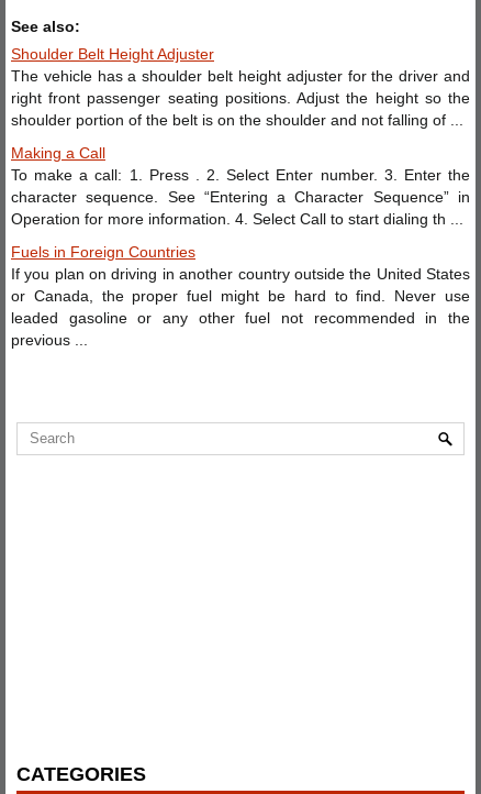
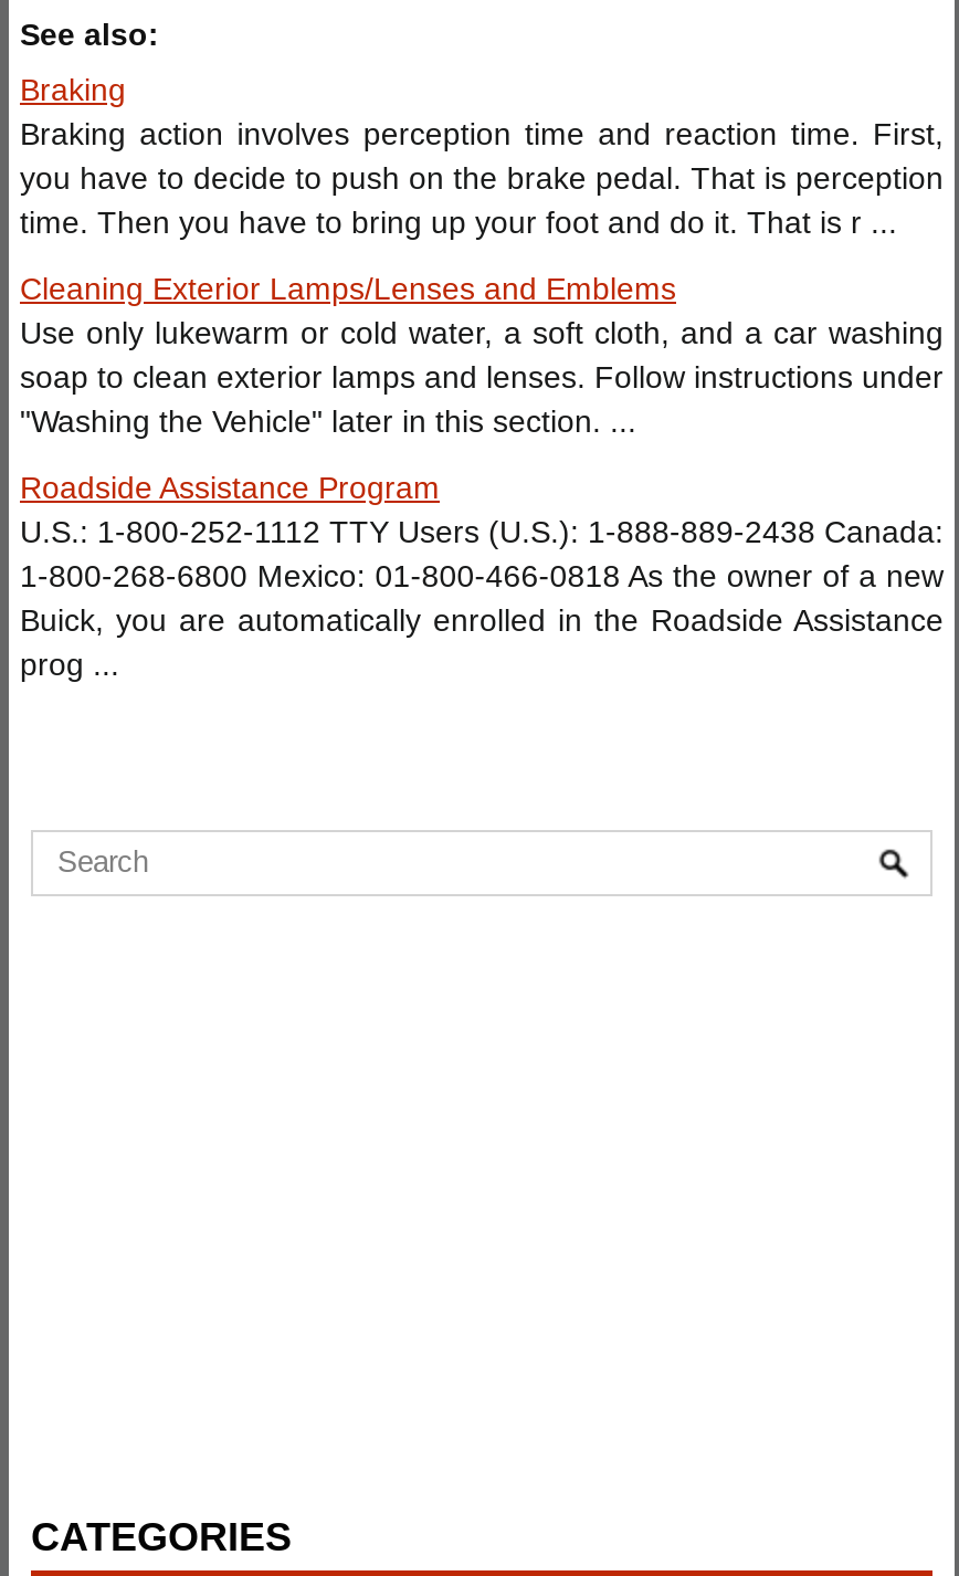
- Shoulder Belt Height Adjuster
- The vehicle has a shoulder belt height adjuster for the driver and
- right front passenger seating positions. Adjust the height so the
- shoulder portion of the belt is on the shoulder and not falling of ...
+ Braking
+ Braking action involves perception time and reaction time. First,
+ you have to decide to push on the brake pedal. That is perception
+ time. Then you have to bring up your foot and do it. That is r ...

- Making a Call
- To make a call: 1. Press . 2. Select Enter number. 3. Enter the
- character sequence. See “Entering a Character Sequence” in
- Operation for more information. 4. Select Call to start dialing th ...
+ Cleaning Exterior Lamps/Lenses and Emblems
+ Use only lukewarm or cold water, a soft cloth, and a car washing
+ soap to clean exterior lamps and lenses. Follow instructions under
+ "Washing the Vehicle" later in this section. ...

- Fuels in Foreign Countries
- If you plan on driving in another country outside the United States
- or Canada, the proper fuel might be hard to find. Never use
- leaded gasoline or any other fuel not recommended in the
- previous ...
+ Roadside Assistance Program
+ U.S.: 1-800-252-1112 TTY Users (U.S.): 1-888-889-2438 Canada:
+ 1-800-268-6800 Mexico: 01-800-466-0818 As the owner of a new
+ Buick, you are automatically enrolled in the Roadside Assistance
+ prog ...
